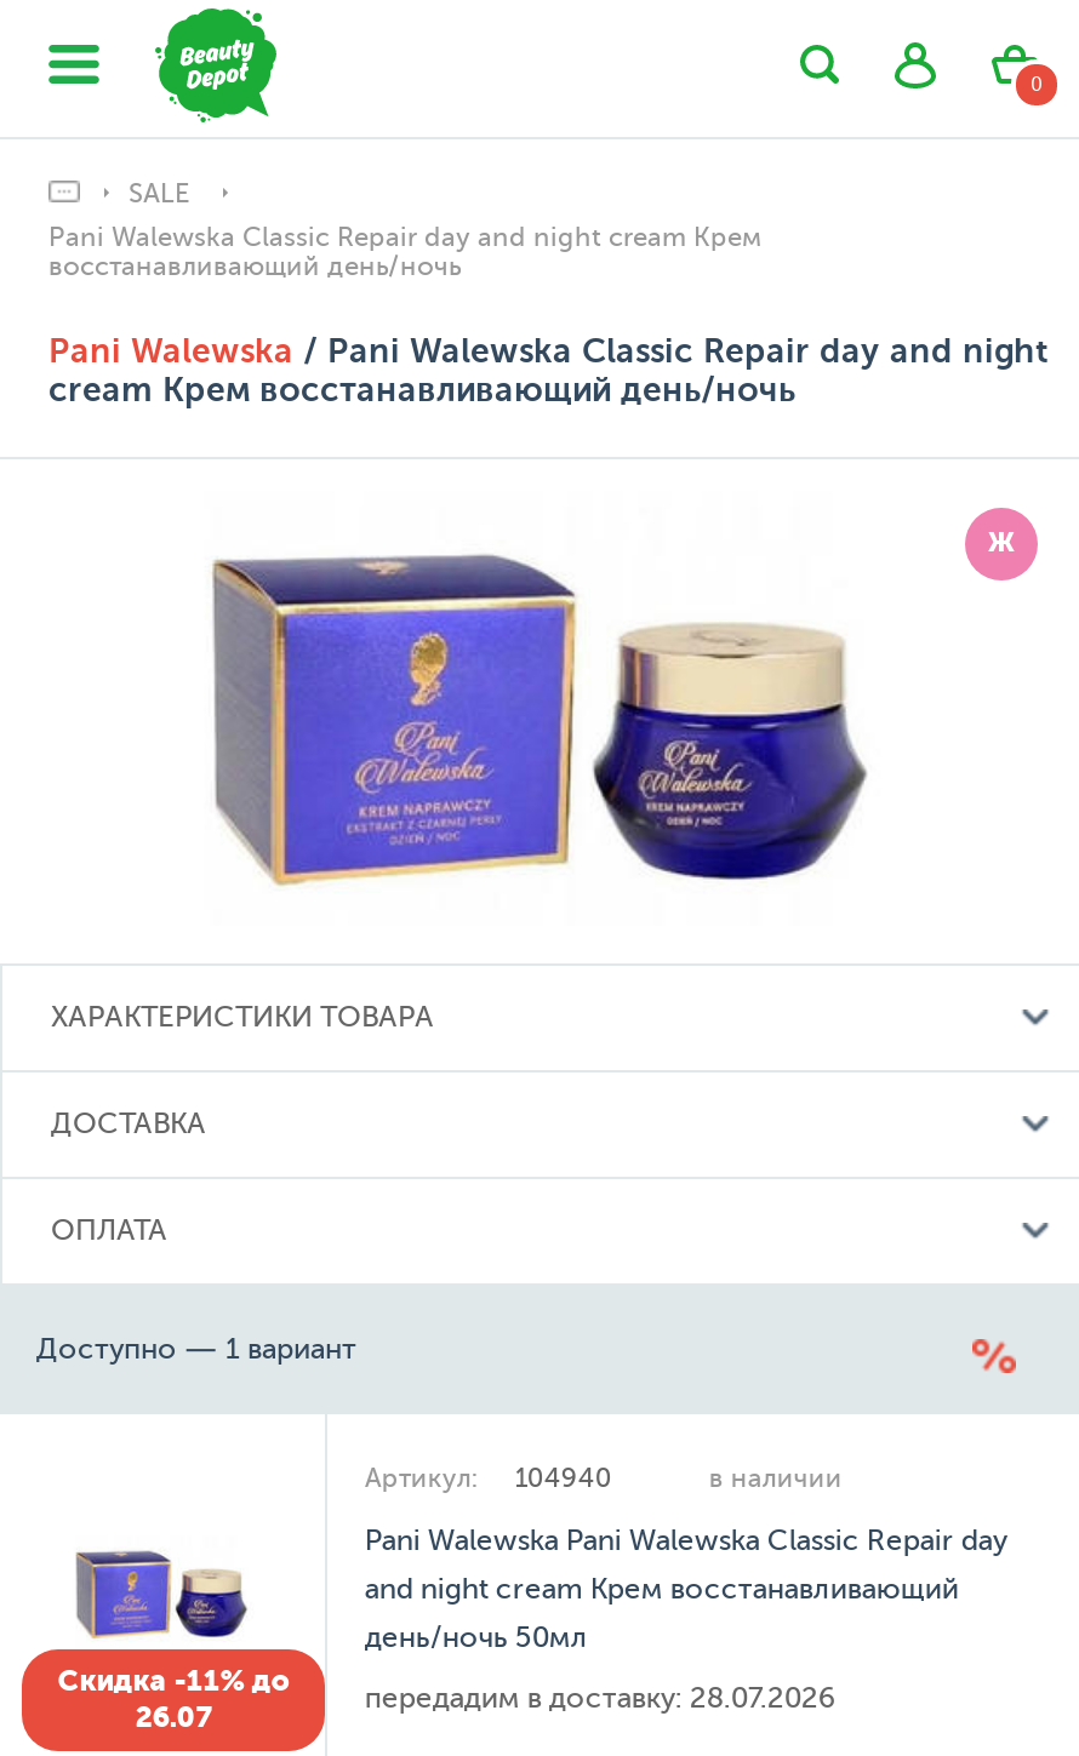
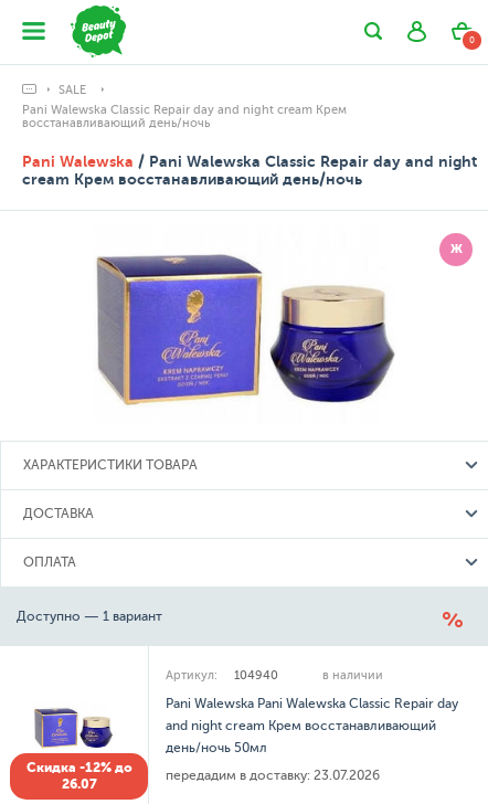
- Скидка -11% до
+ Скидка -12% до

- передадим в доставку: 28.07.2026
+ передадим в доставку: 23.07.2026
